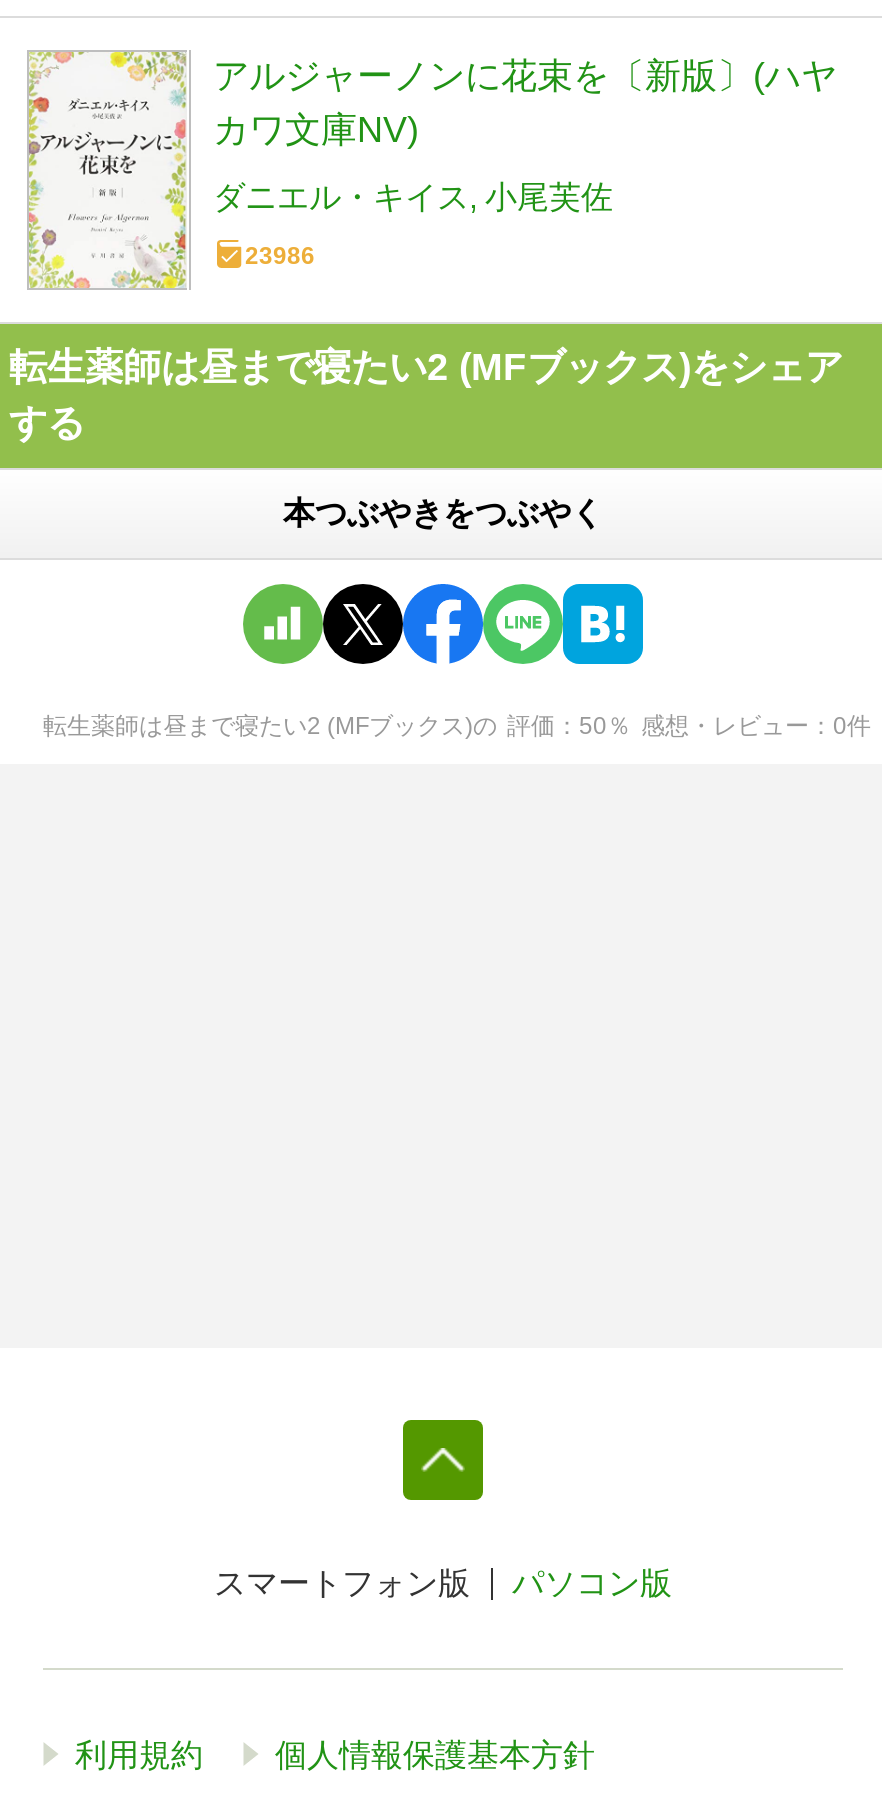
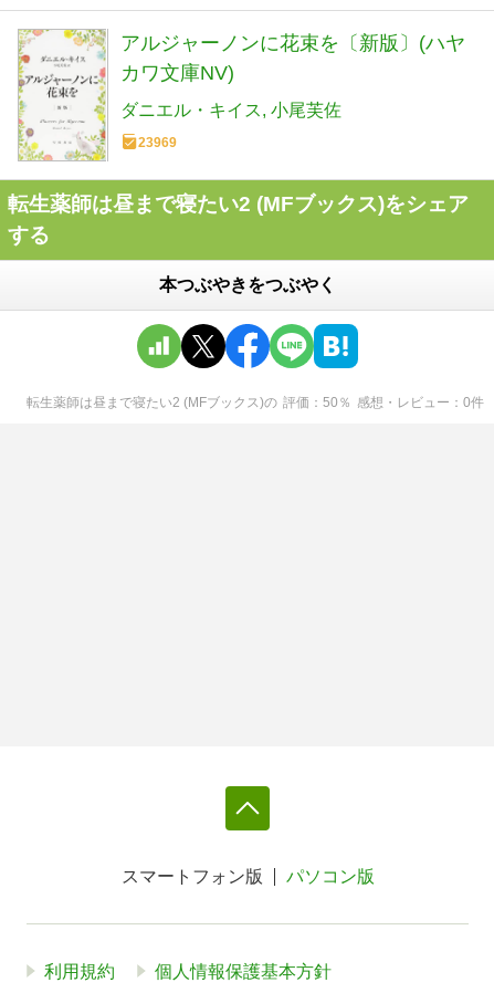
- 23986
+ 23969
